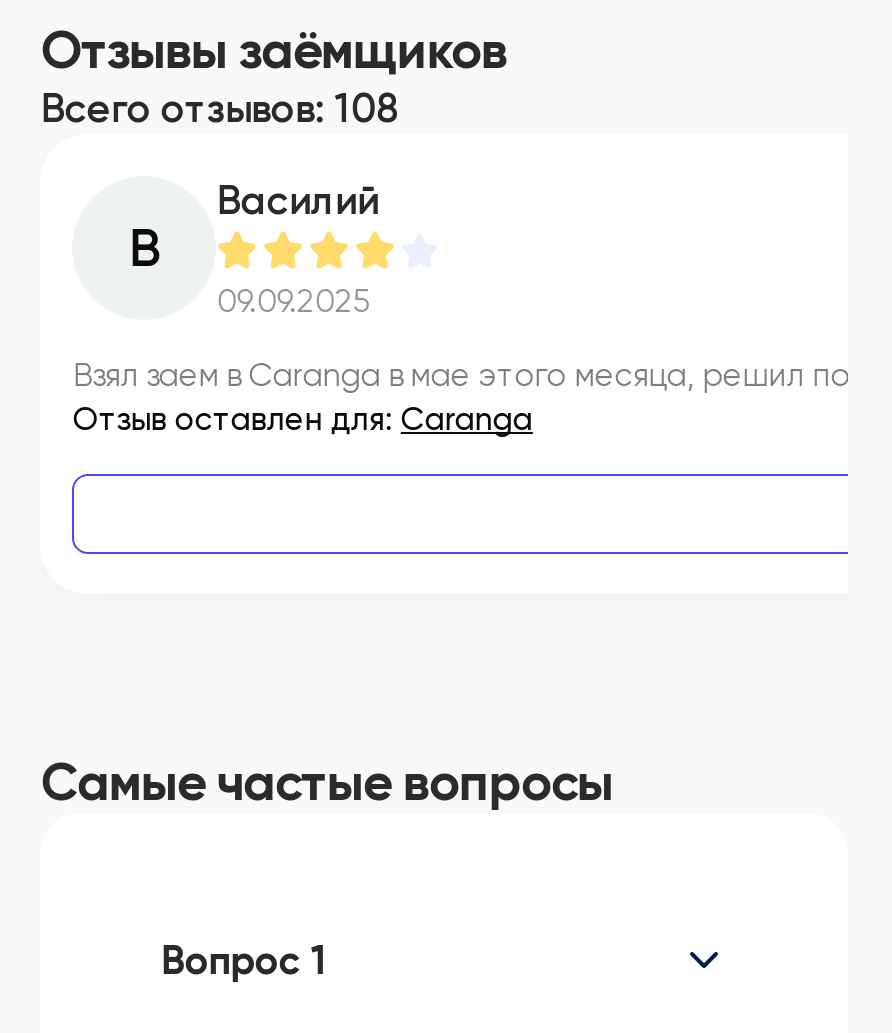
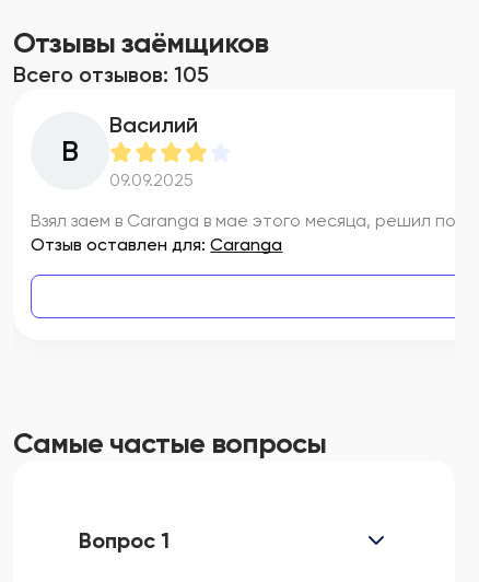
- Всего отзывов: 108
+ Всего отзывов: 105
